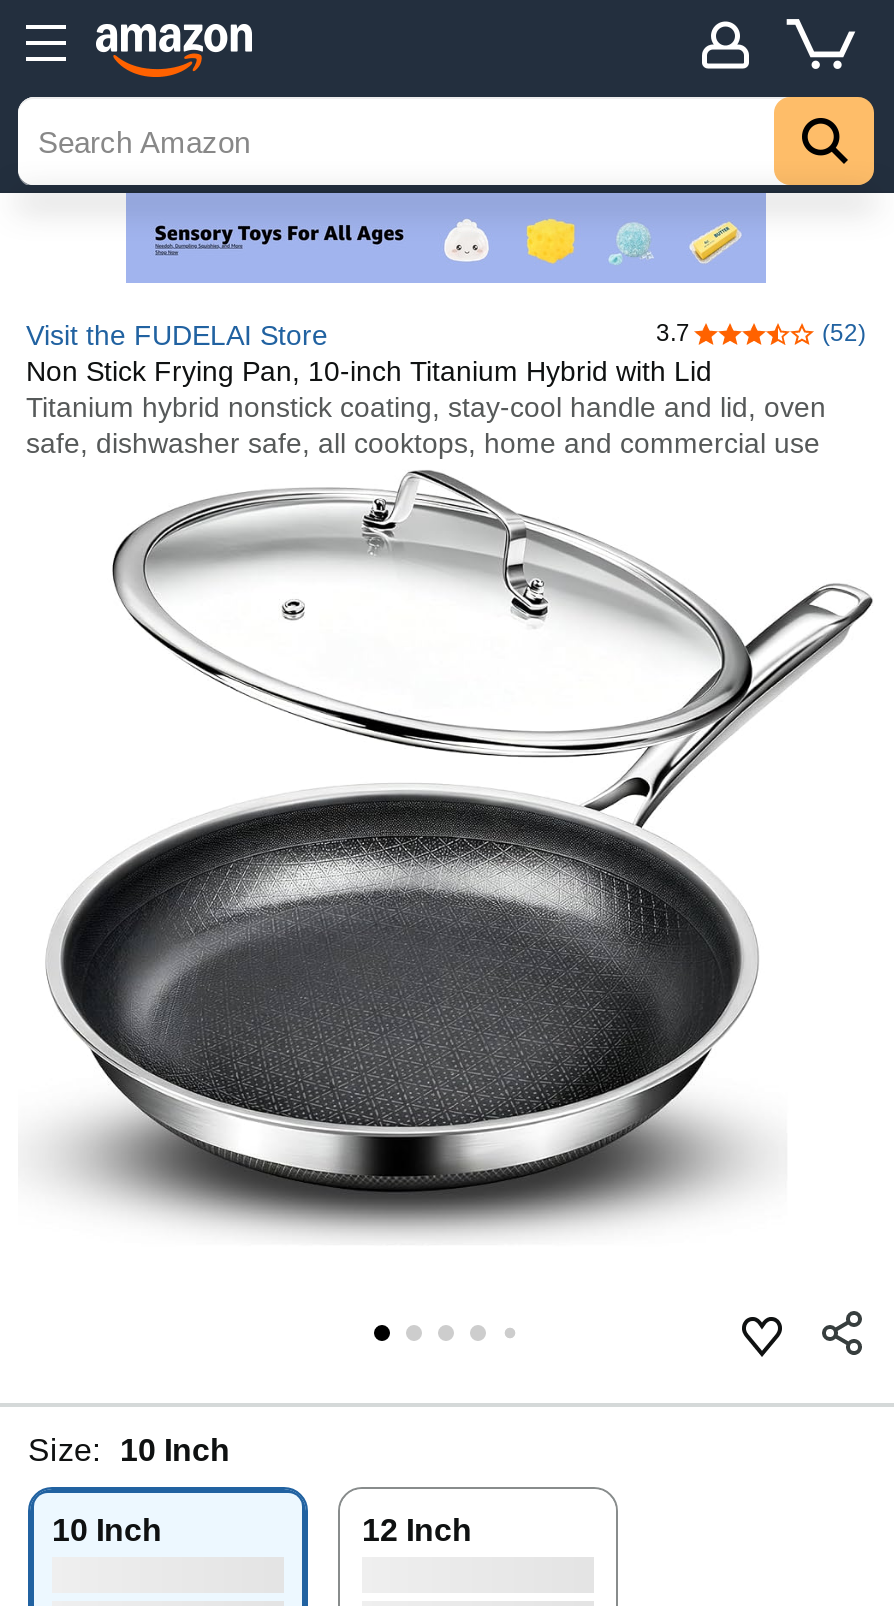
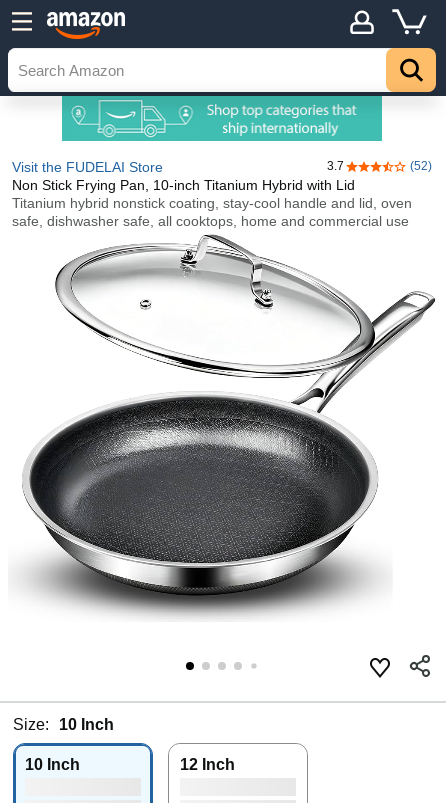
- [image]
+ [image]
